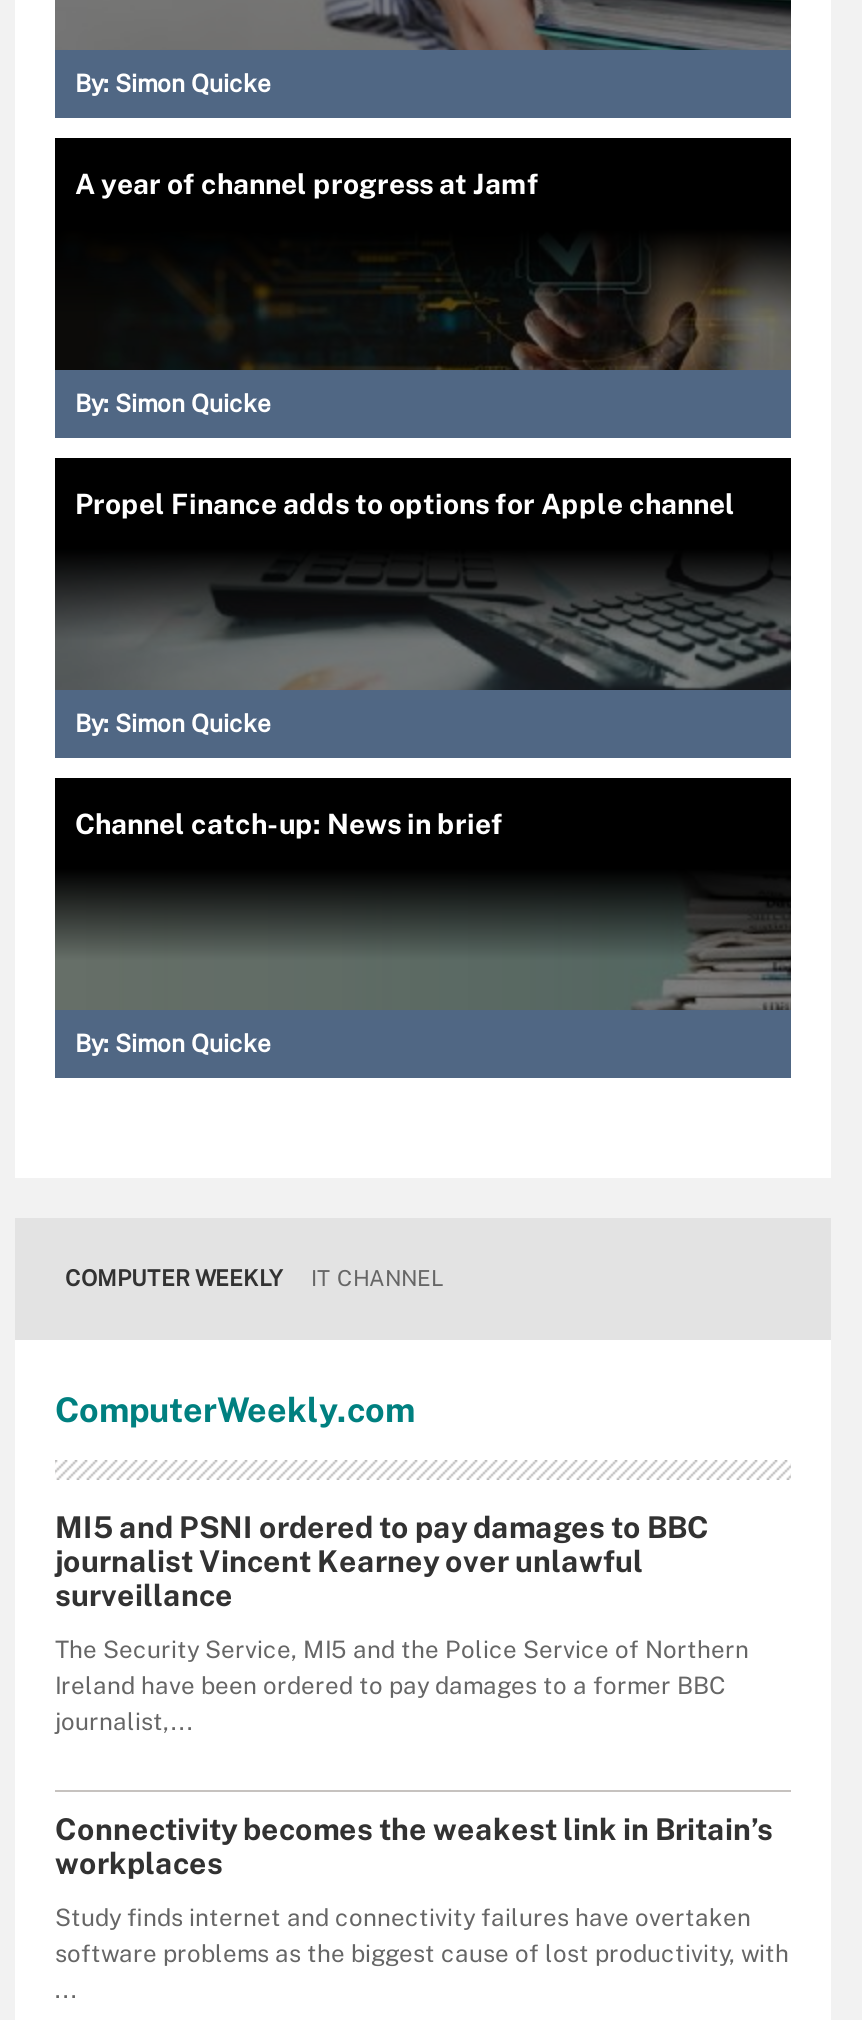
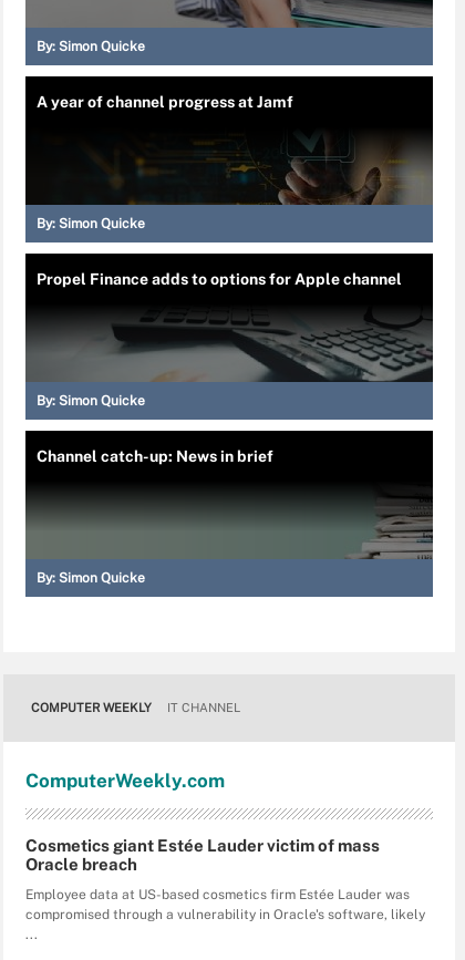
- MI5 and PSNI ordered to pay damages to BBC
- journalist Vincent Kearney over unlawful
- surveillance
- The Security Service, MI5 and the Police Service of Northern
- Ireland have been ordered to pay damages to a former BBC
- journalist,...
- Connectivity becomes the weakest link in Britain’s
- workplaces
- Study finds internet and connectivity failures have overtaken
- software problems as the biggest cause of lost productivity, with
+ Cosmetics giant Estée Lauder victim of mass
+ Oracle breach
+ Employee data at US-based cosmetics firm Estée Lauder was
+ compromised through a vulnerability in Oracle's software, likely
